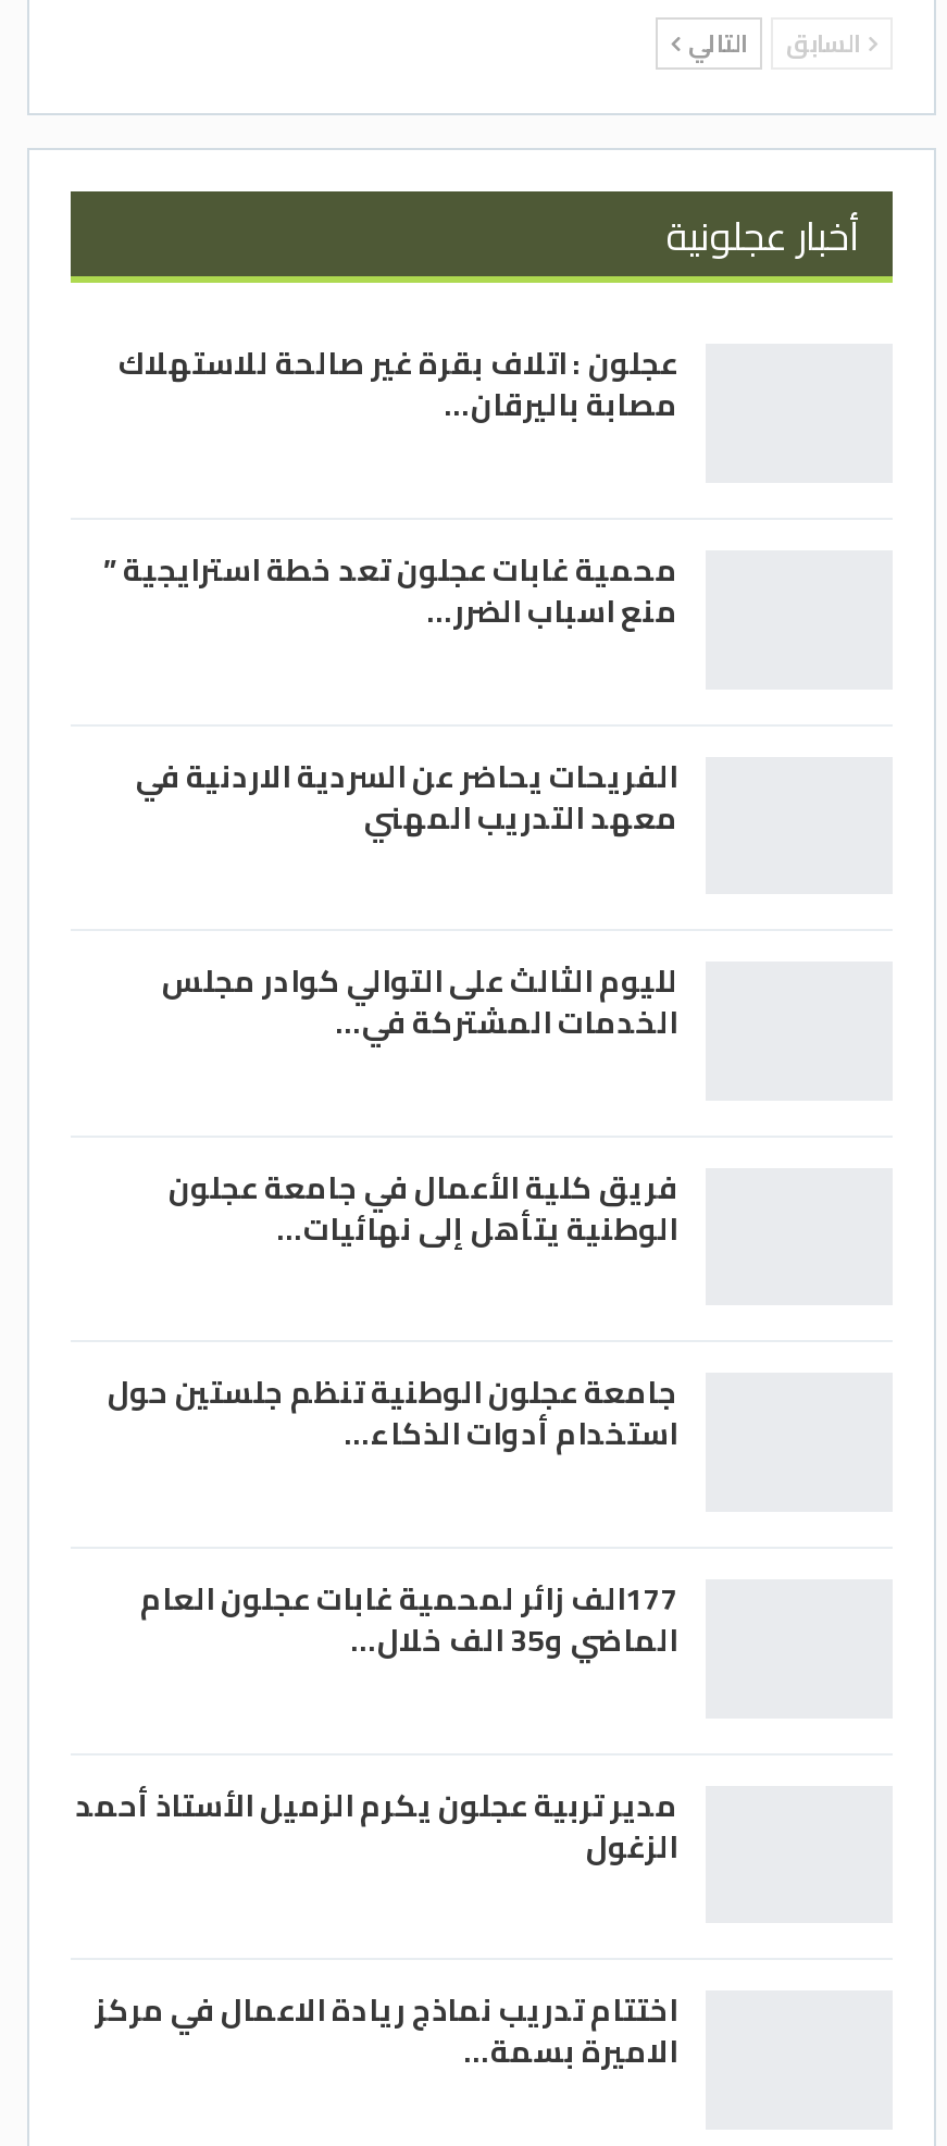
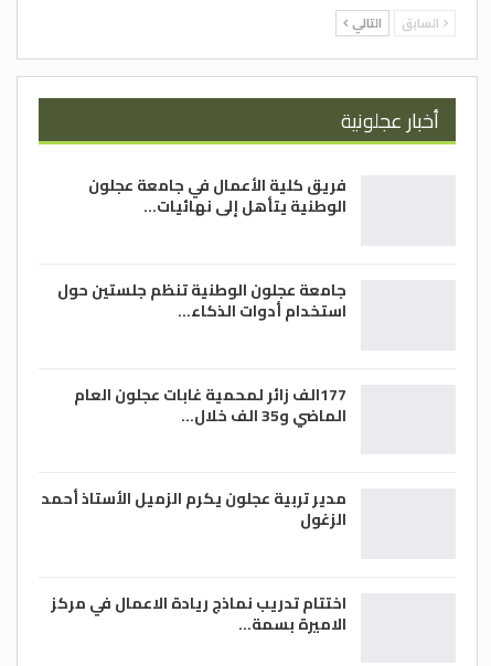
- عجلون : اتلاف بقرة غير صالحة للاستهلاك
- مصابة باليرقان…
- محمية غابات عجلون تعد خطة استرايجية ”
- منع اسباب الضرر…
- الفريحات يحاضر عن السردية الاردنية في
- معهد التدريب المهني
- لليوم الثالث على التوالي كوادر مجلس
- الخدمات المشتركة في…
